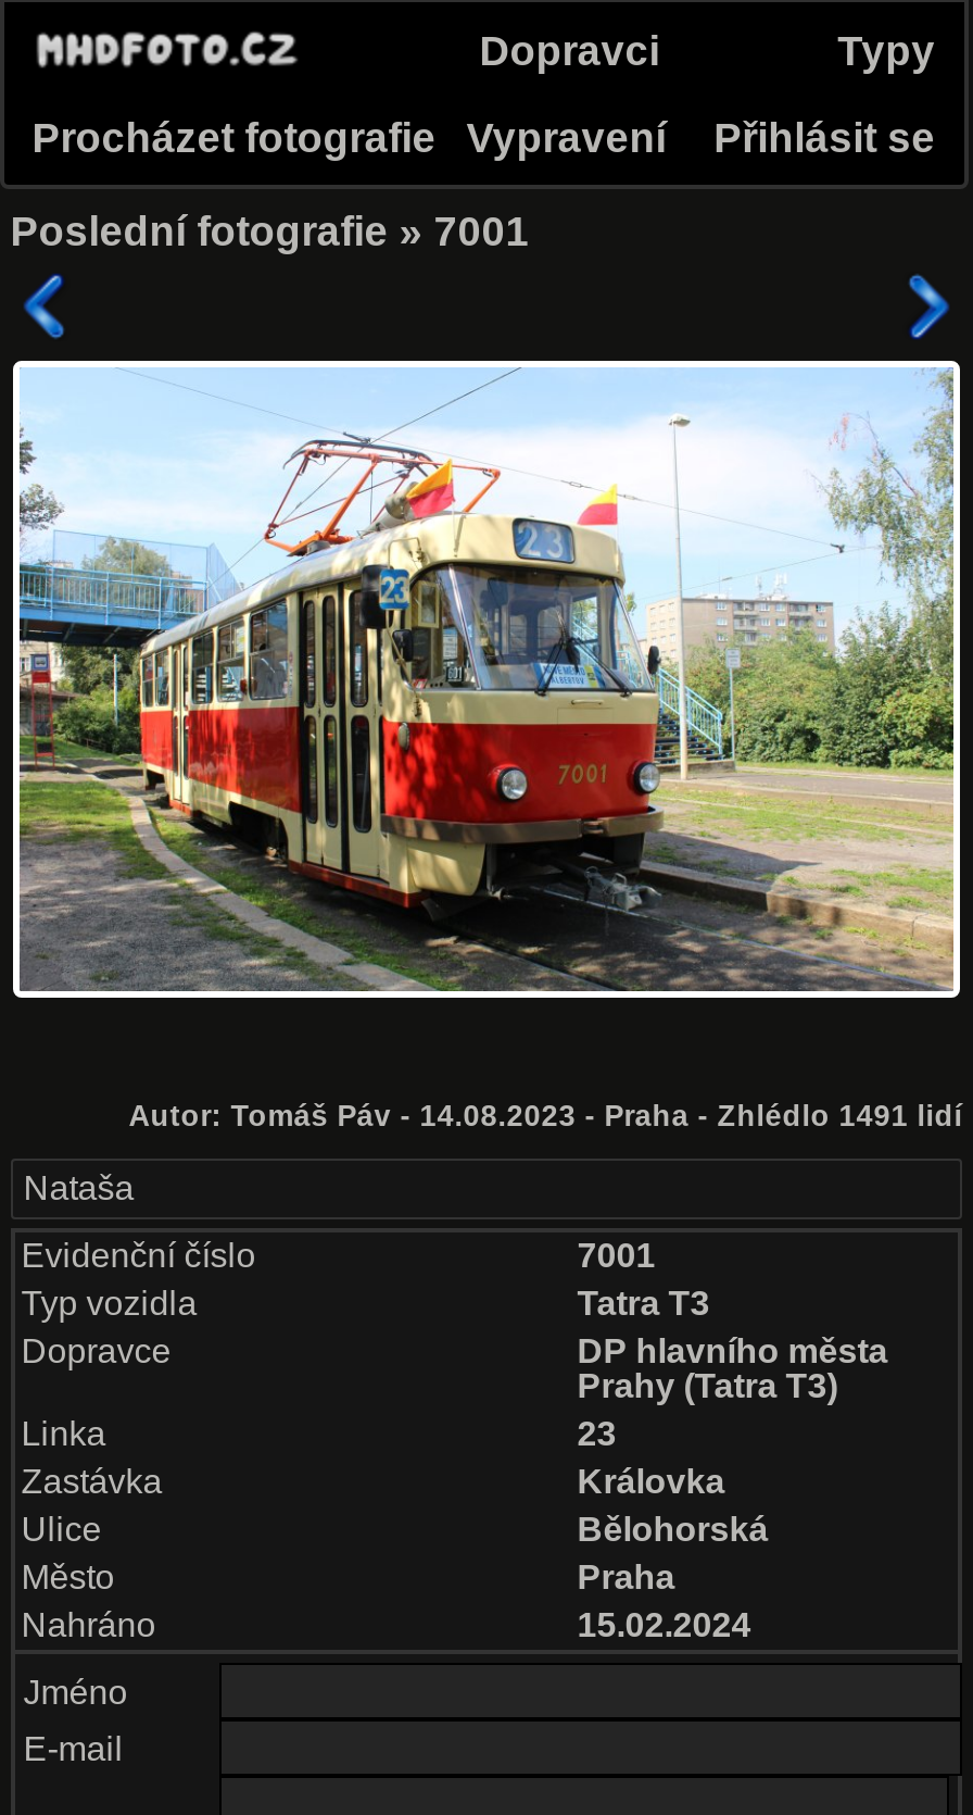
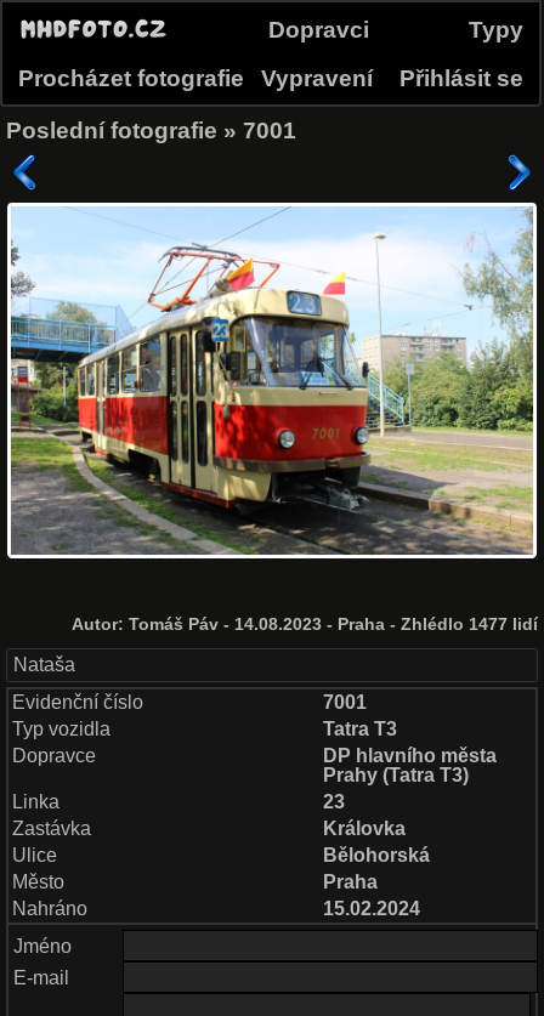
- Autor: Tomáš Páv - 14.08.2023 - Praha - Zhlédlo 1491 lidí
+ Autor: Tomáš Páv - 14.08.2023 - Praha - Zhlédlo 1477 lidí
